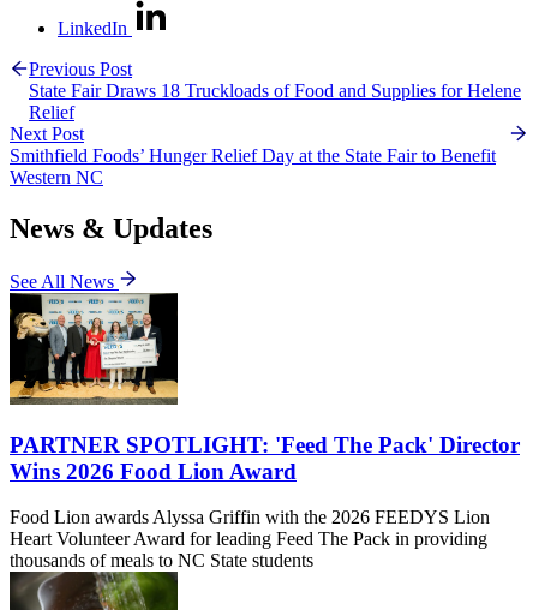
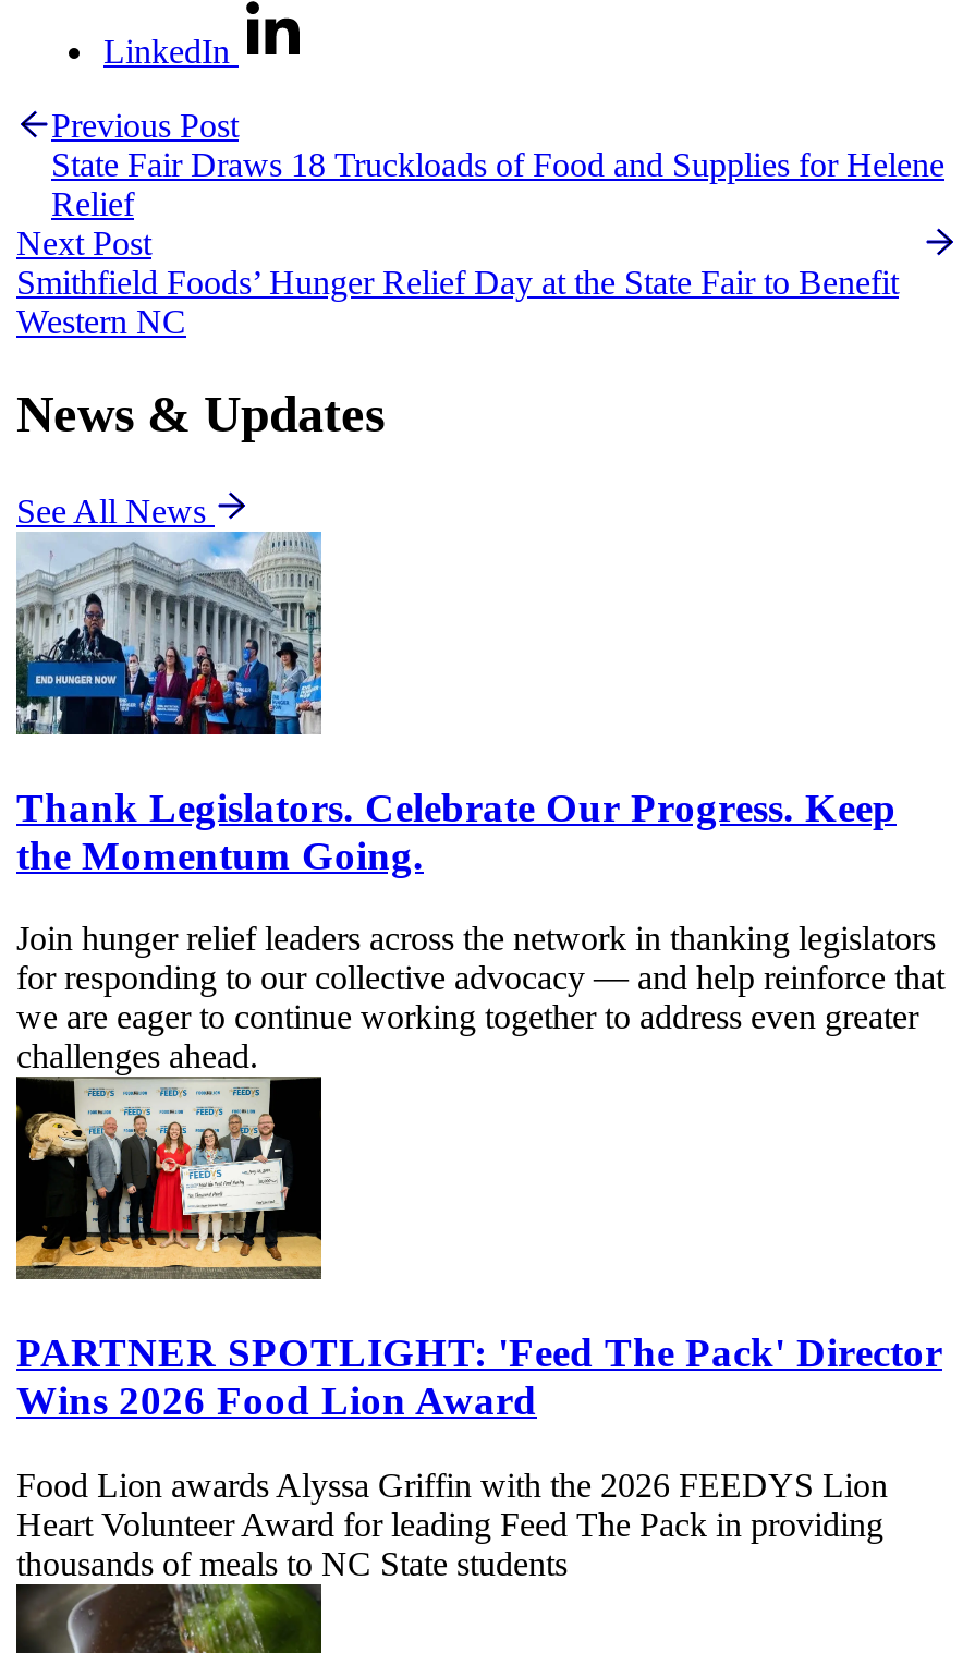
+ [image]
+ Thank Legislators. Celebrate Our Progress. Keep
+ the Momentum Going.
+ Join hunger relief leaders across the network in thanking legislators
+ for responding to our collective advocacy — and help reinforce that
+ we are eager to continue working together to address even greater
+ challenges ahead.
